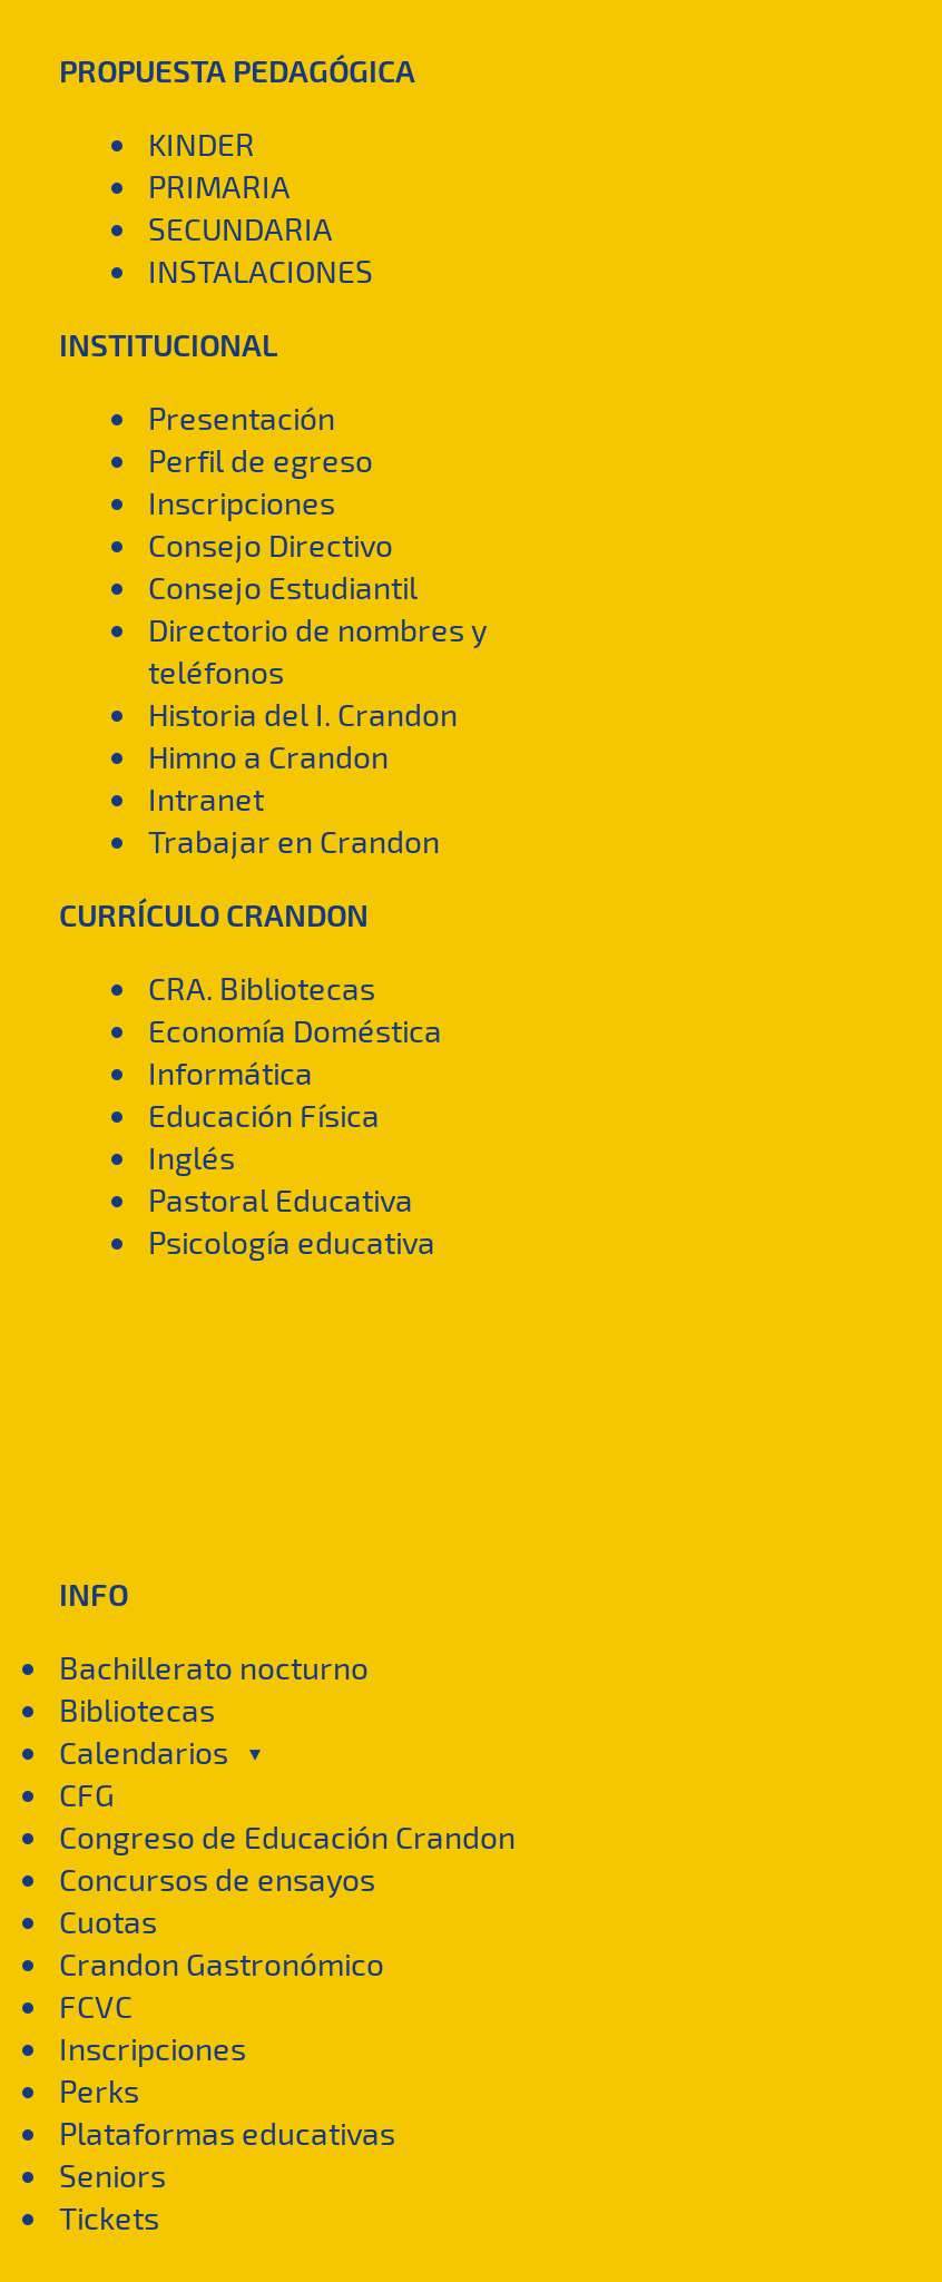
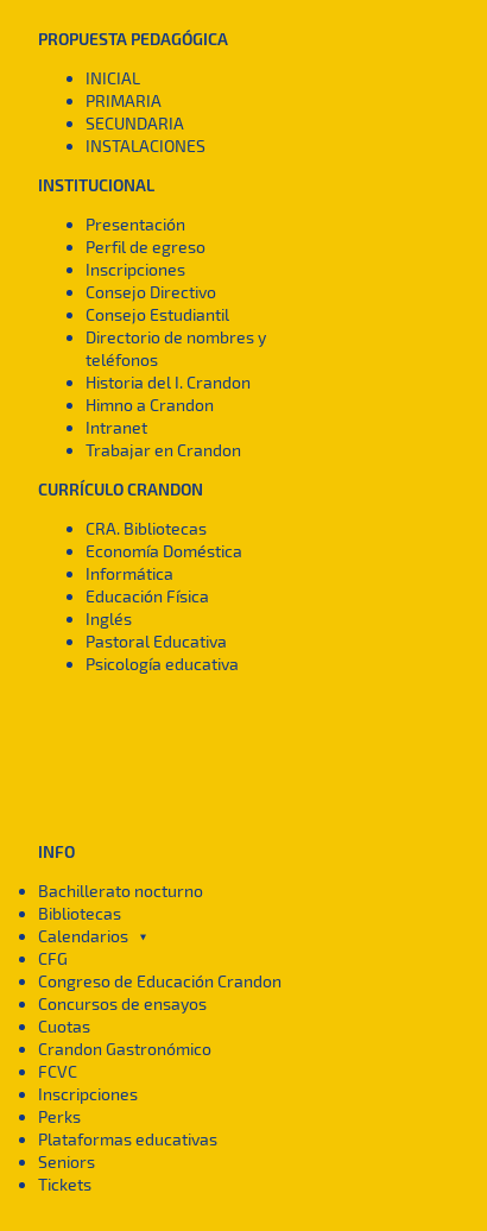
- KINDER
+ INICIAL
